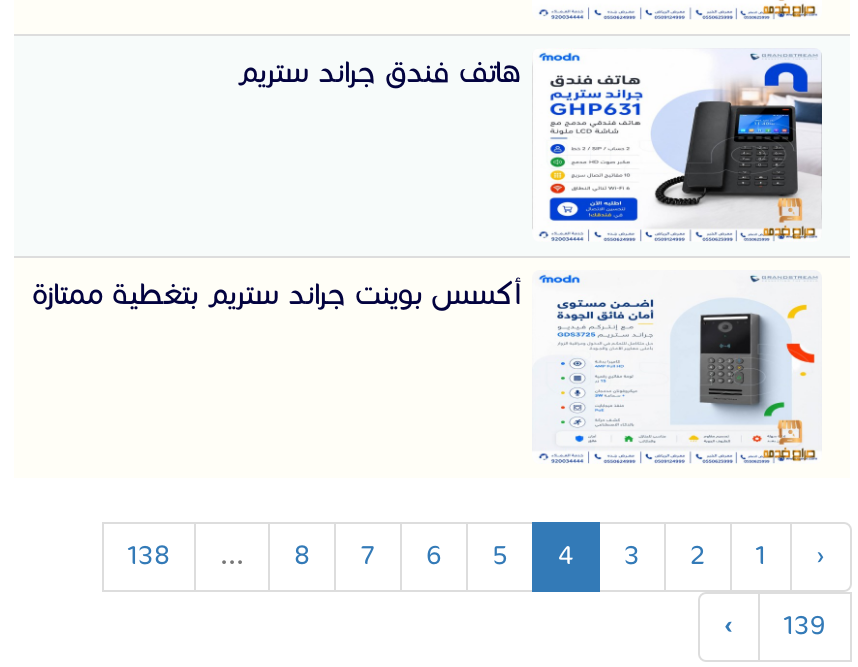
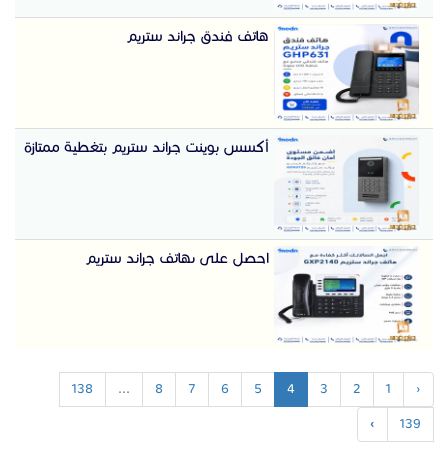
+ [image]
+ احصل على ىهاتف جراند ستريم
